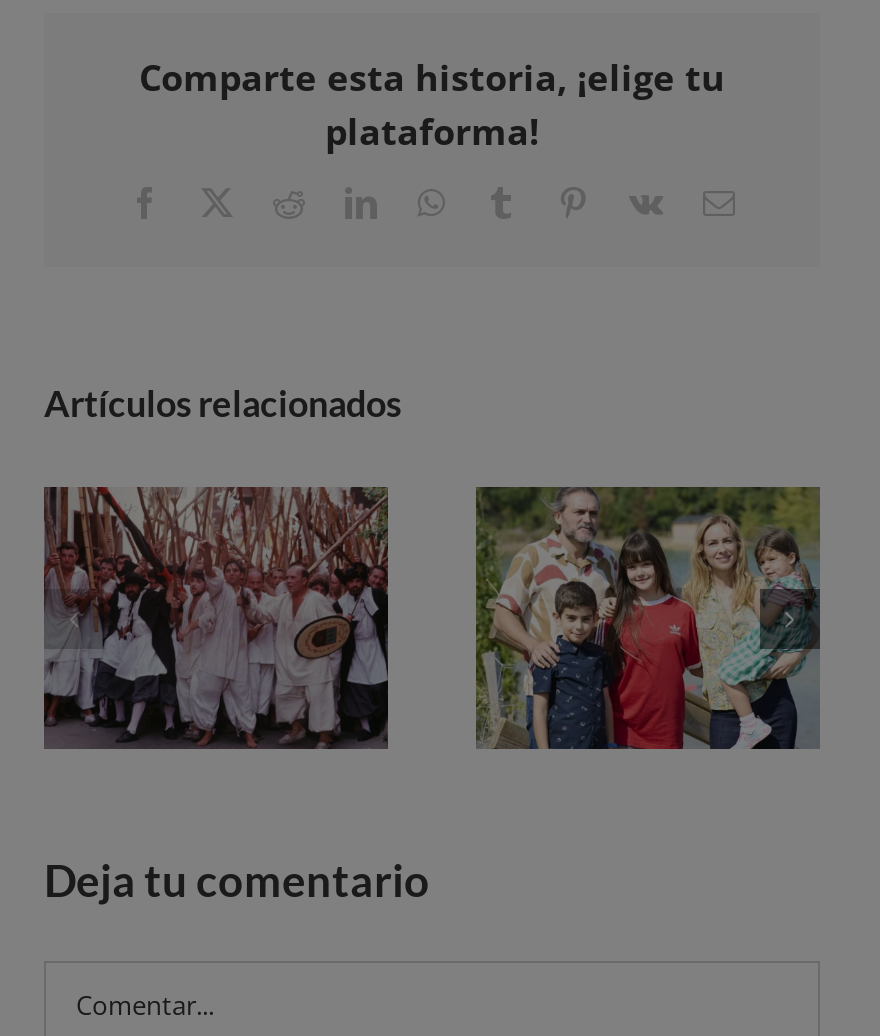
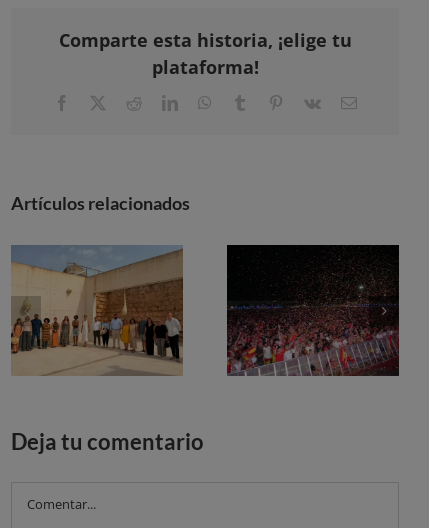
- [image]
+ [image]

- [image]
+ [image]
